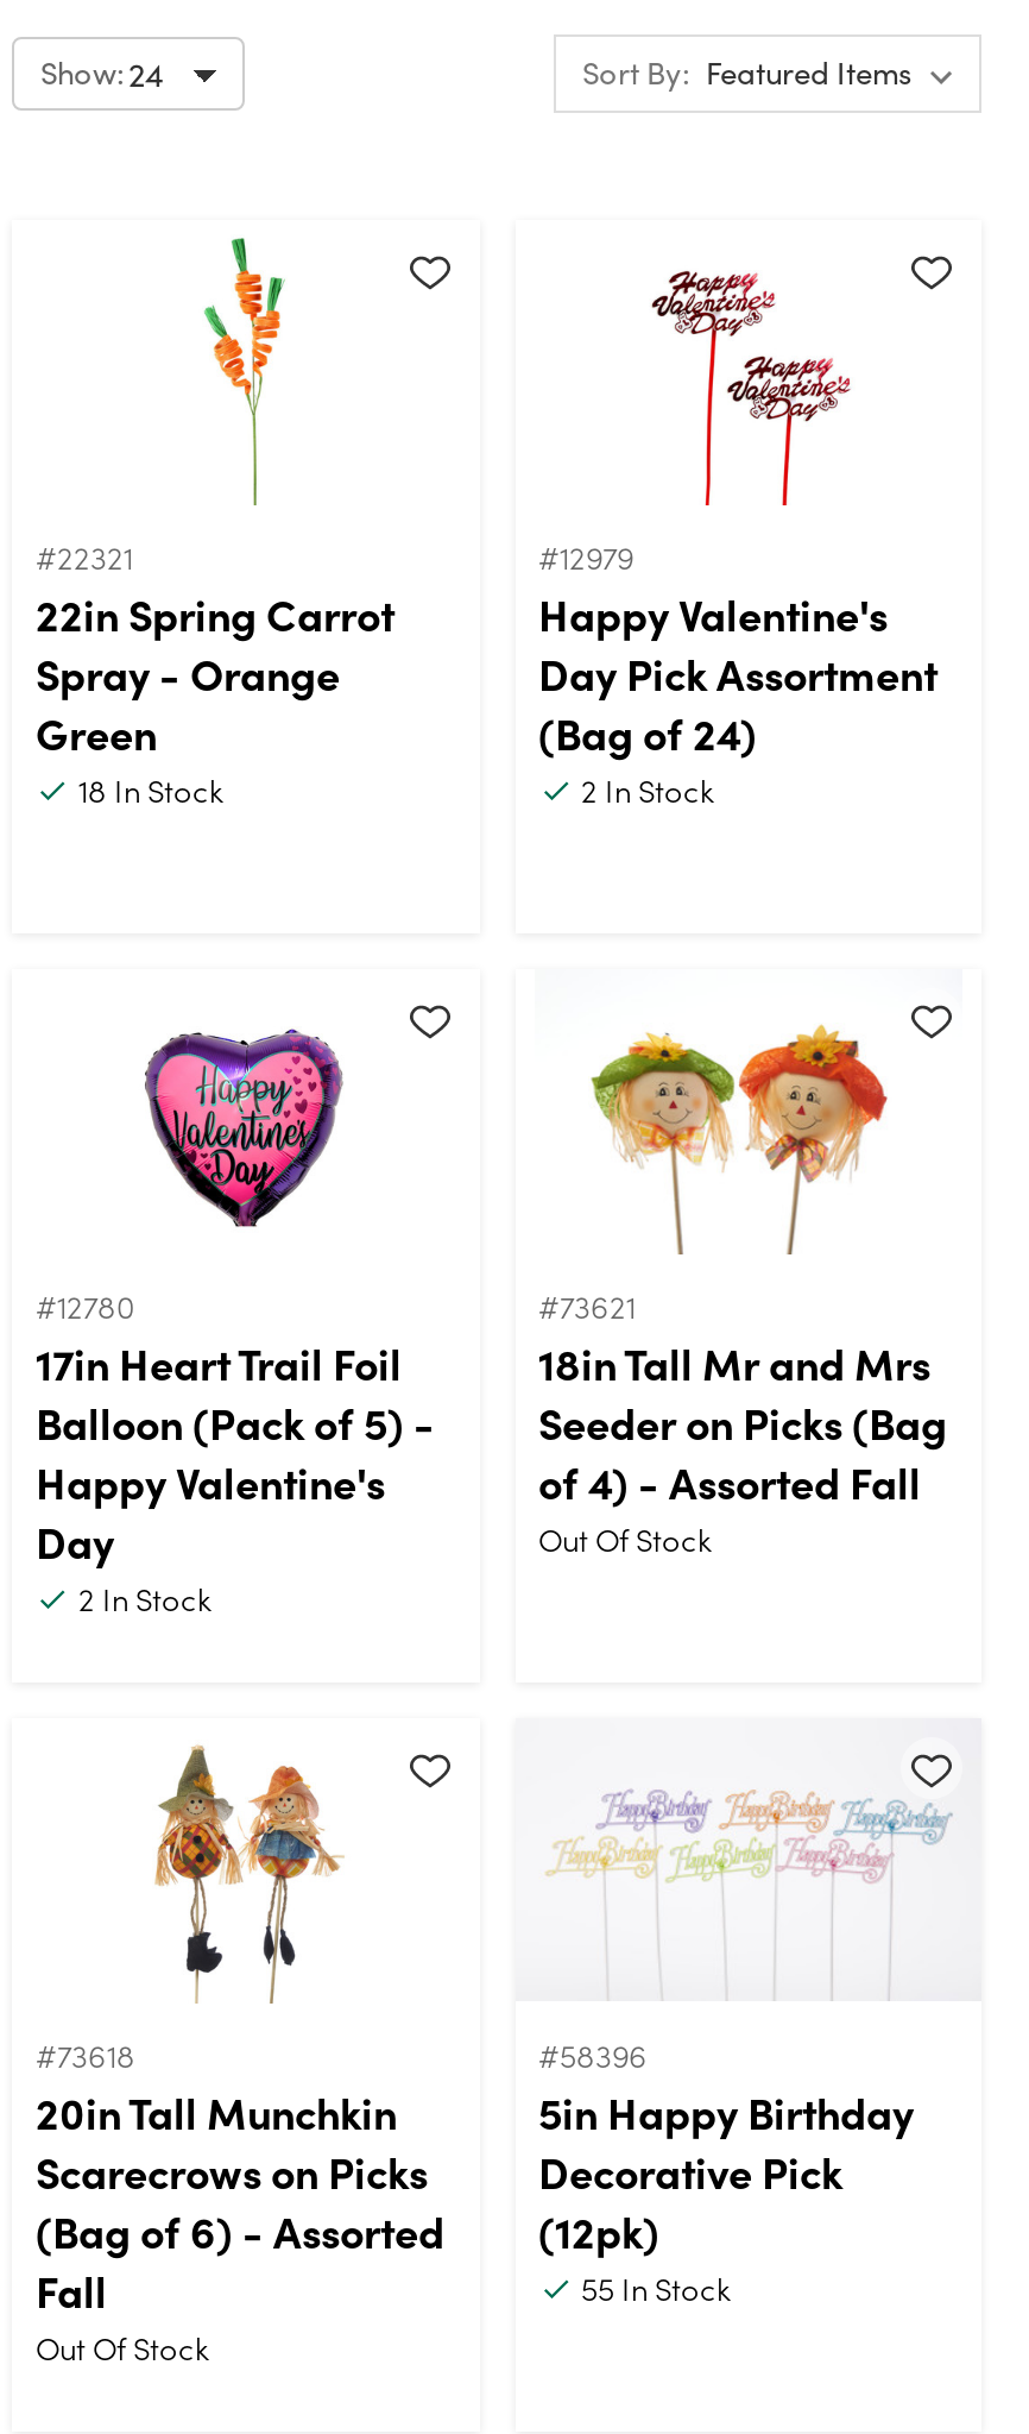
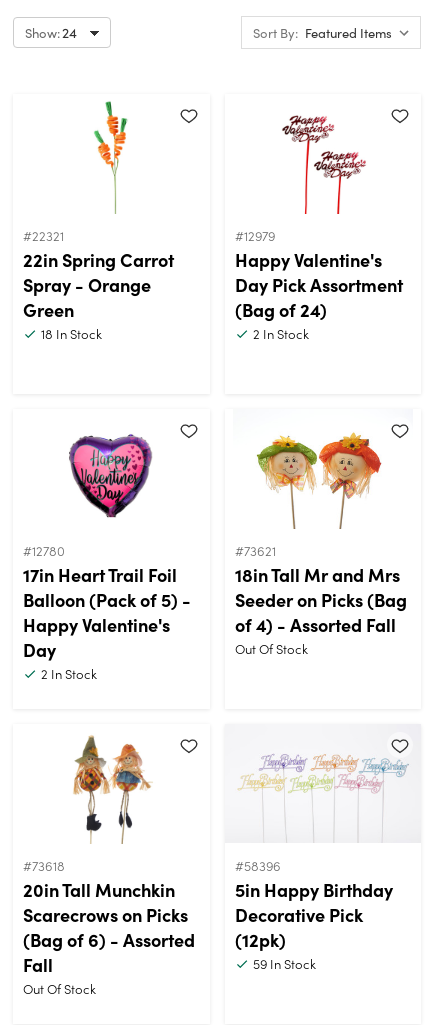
- 55 In Stock
+ 59 In Stock
